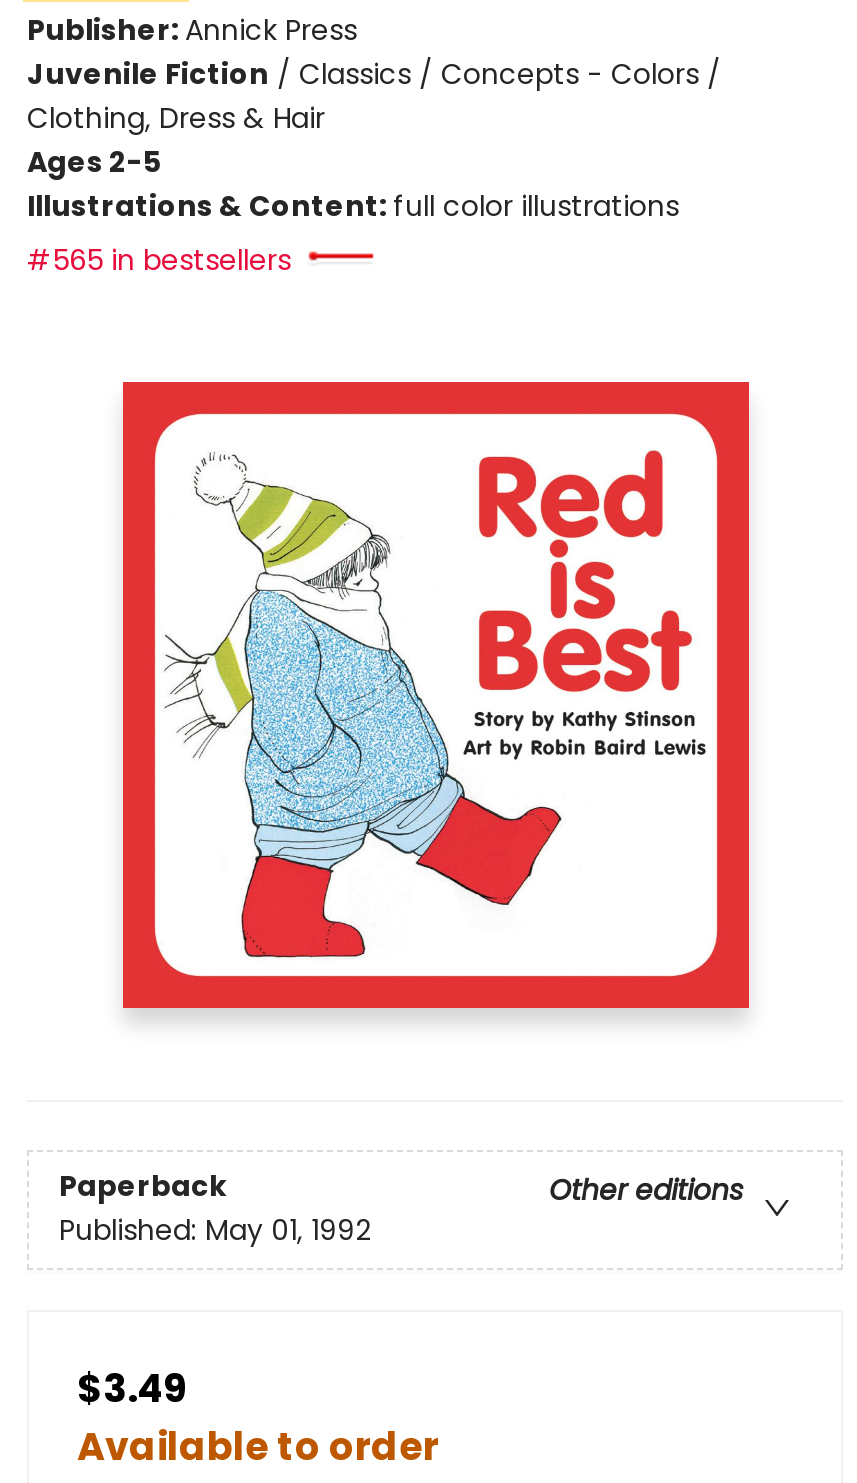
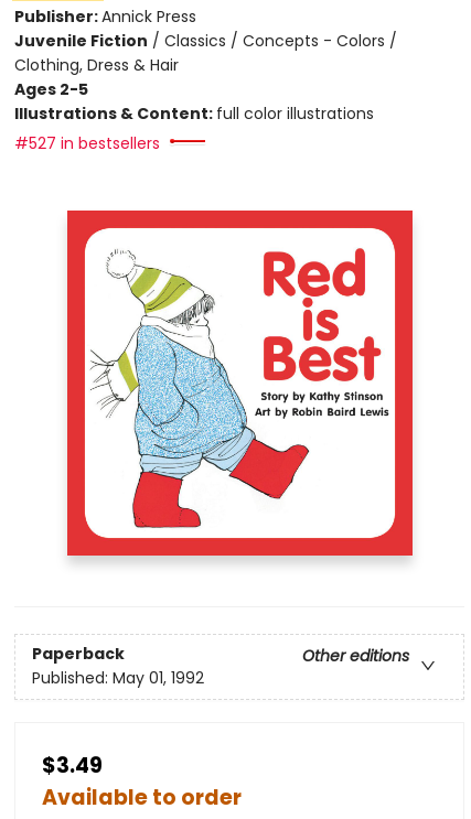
- #565 in bestsellers
+ #527 in bestsellers
